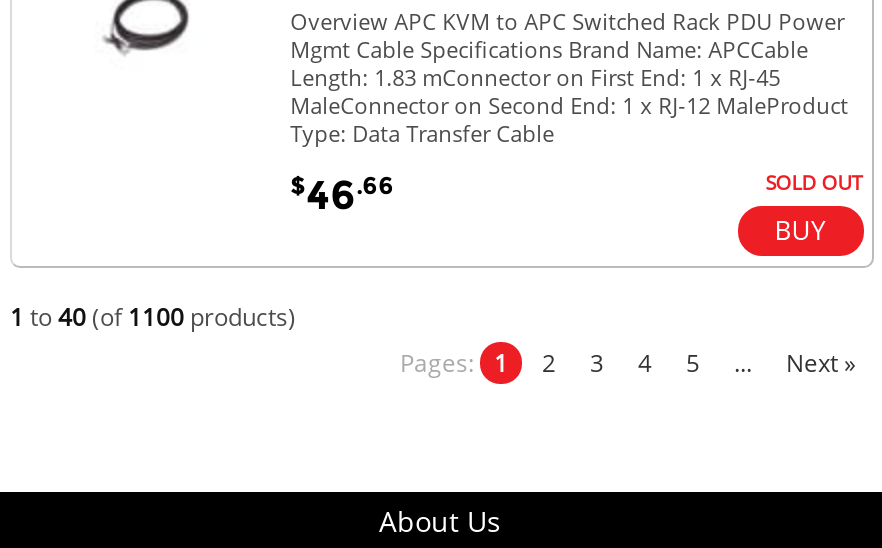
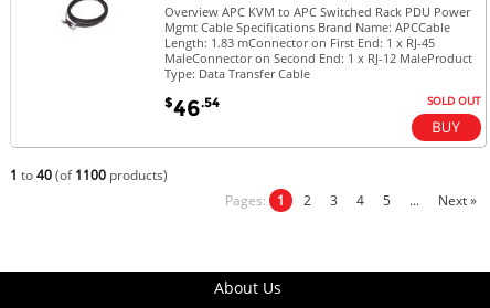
- $46.66
+ $46.54
